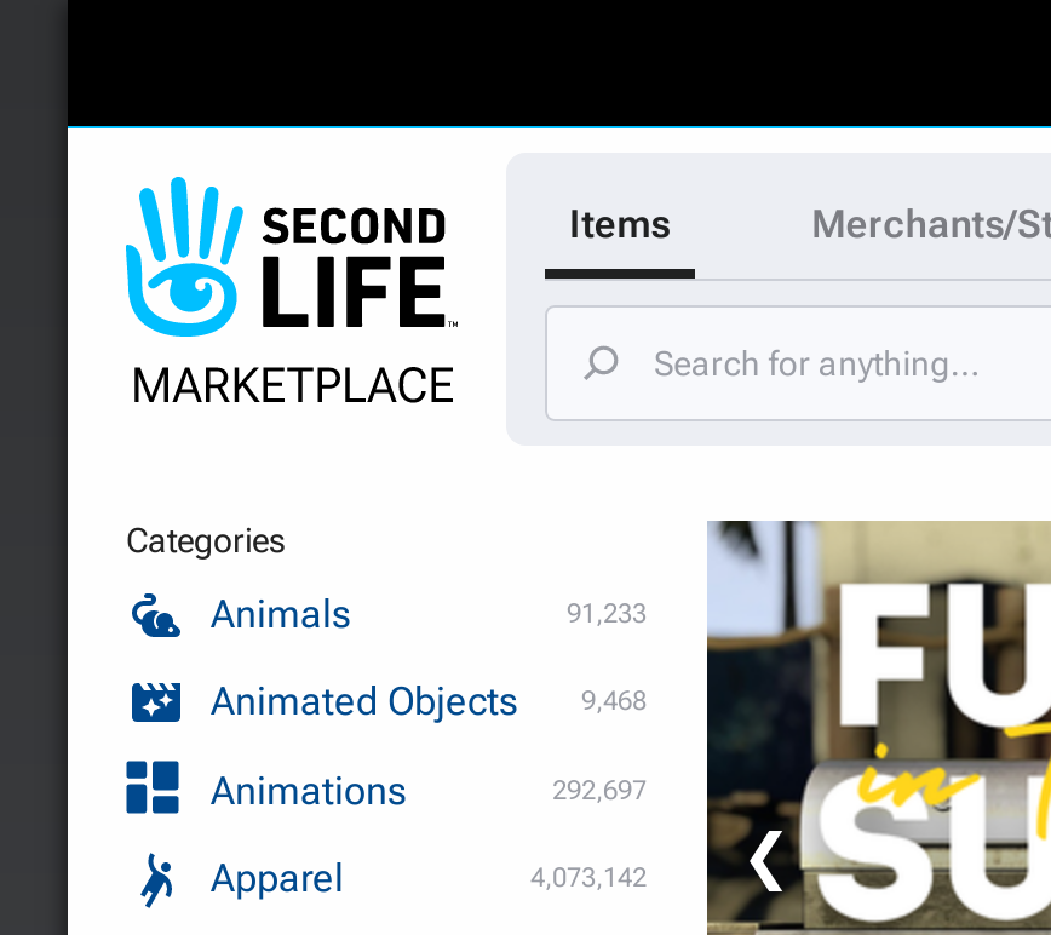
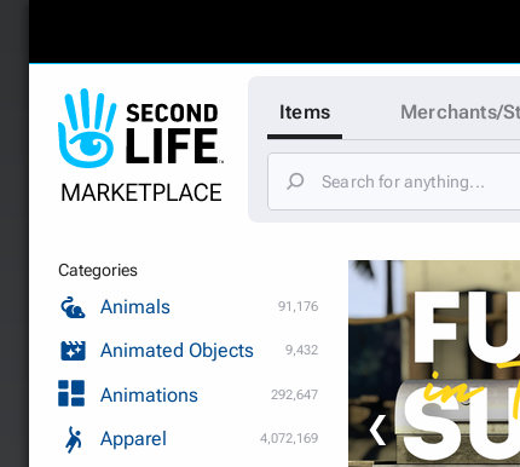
- 91,233
+ 91,176

- Animated Objects 9,468
+ Animated Objects 9,432

- 292,697
+ 292,647

- 4,073,142
+ 4,072,169
